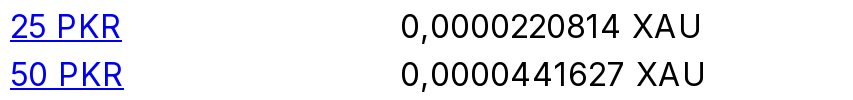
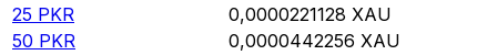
- 0,0000220814 XAU
+ 0,0000221128 XAU

- 0,0000441627 XAU
+ 0,0000442256 XAU
